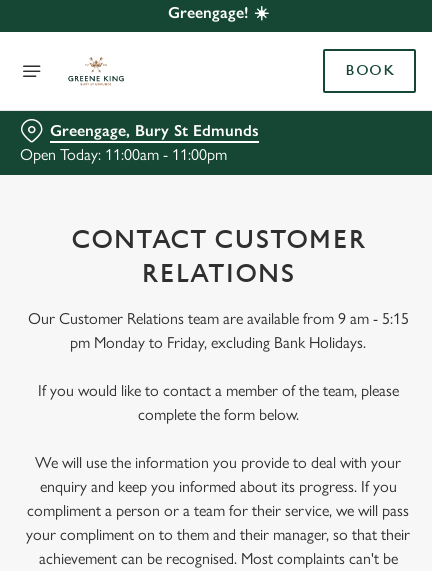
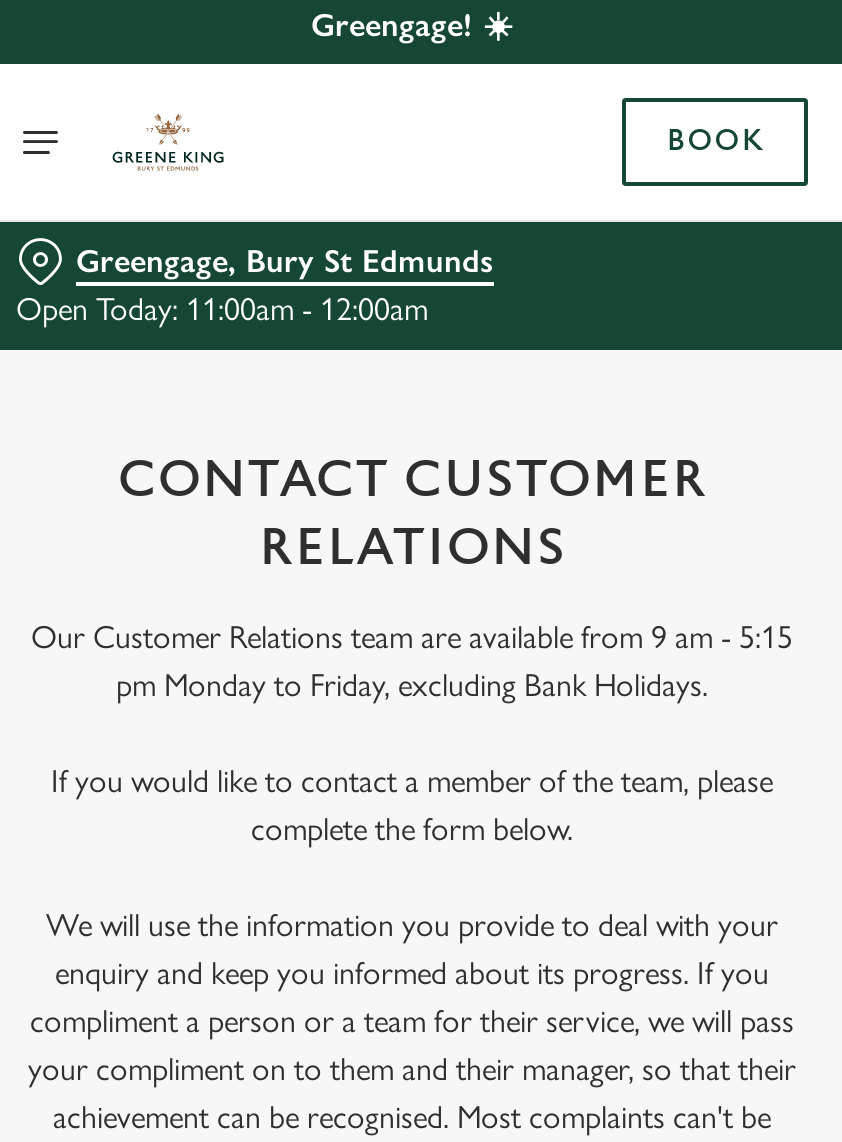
- Open Today: 11:00am - 11:00pm
+ Open Today: 11:00am - 12:00am
